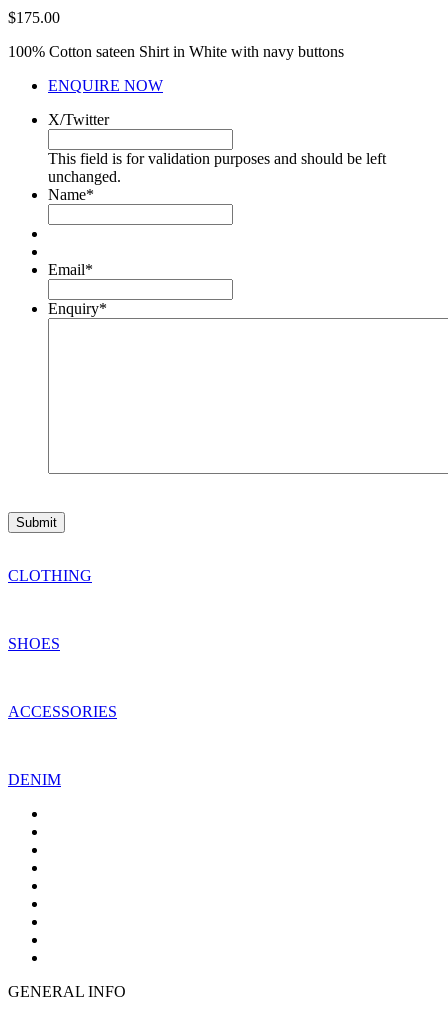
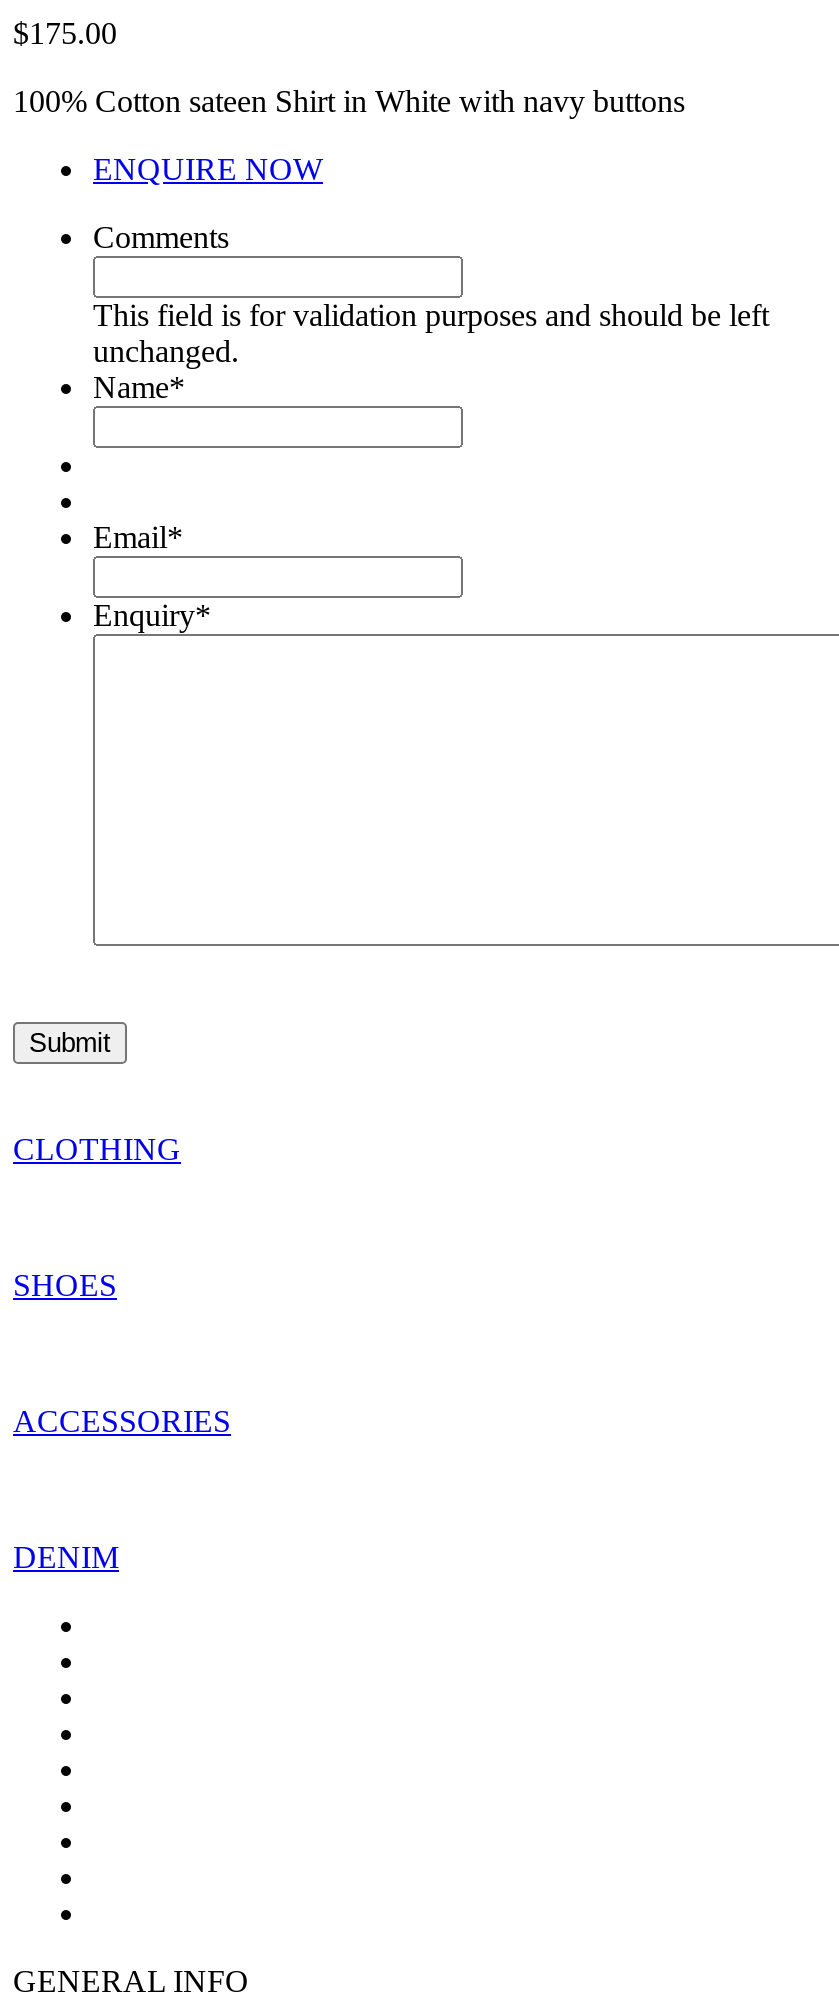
- X/Twitter
+ Comments
